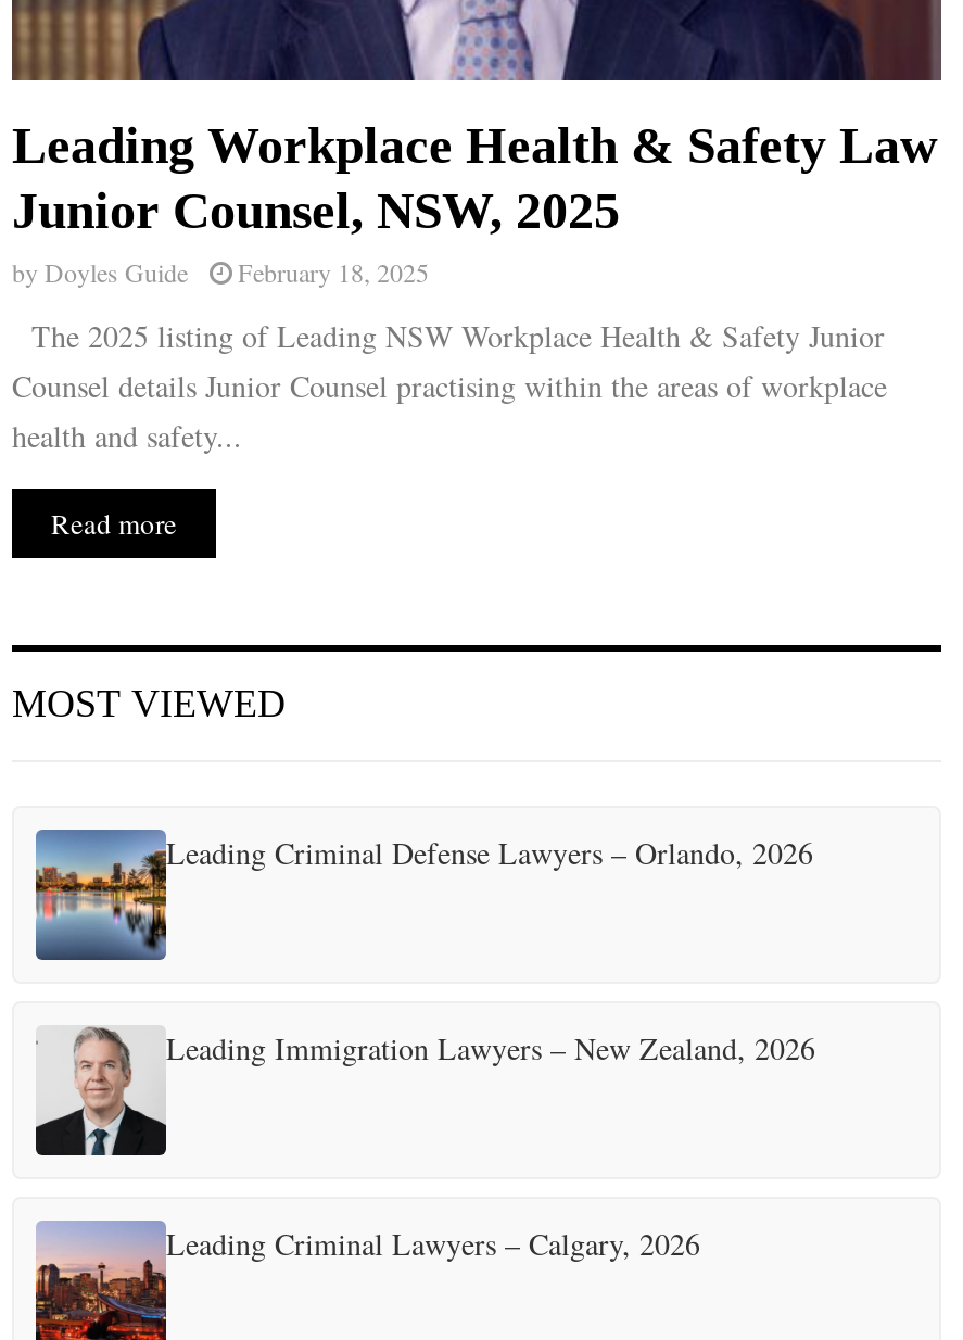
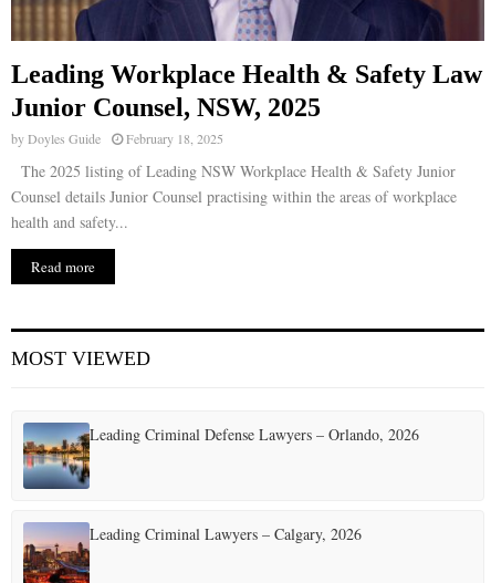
- [image]
- Leading Immigration Lawyers – New Zealand, 2026
